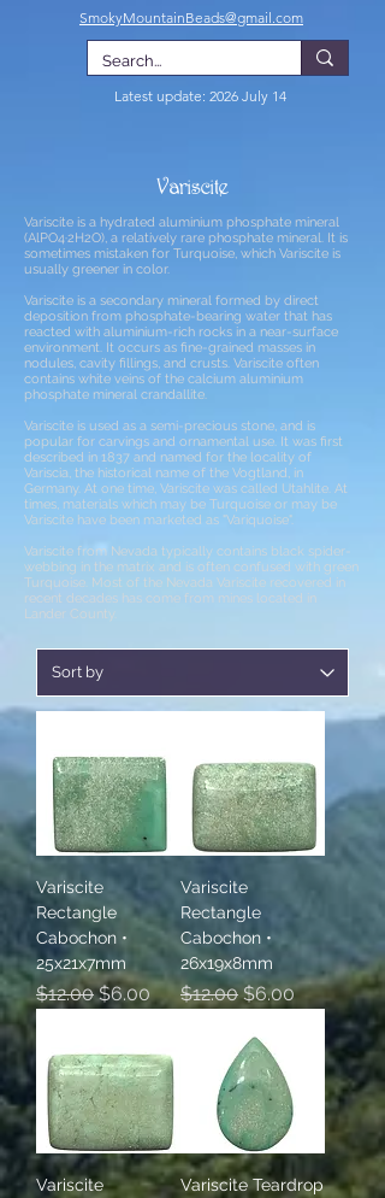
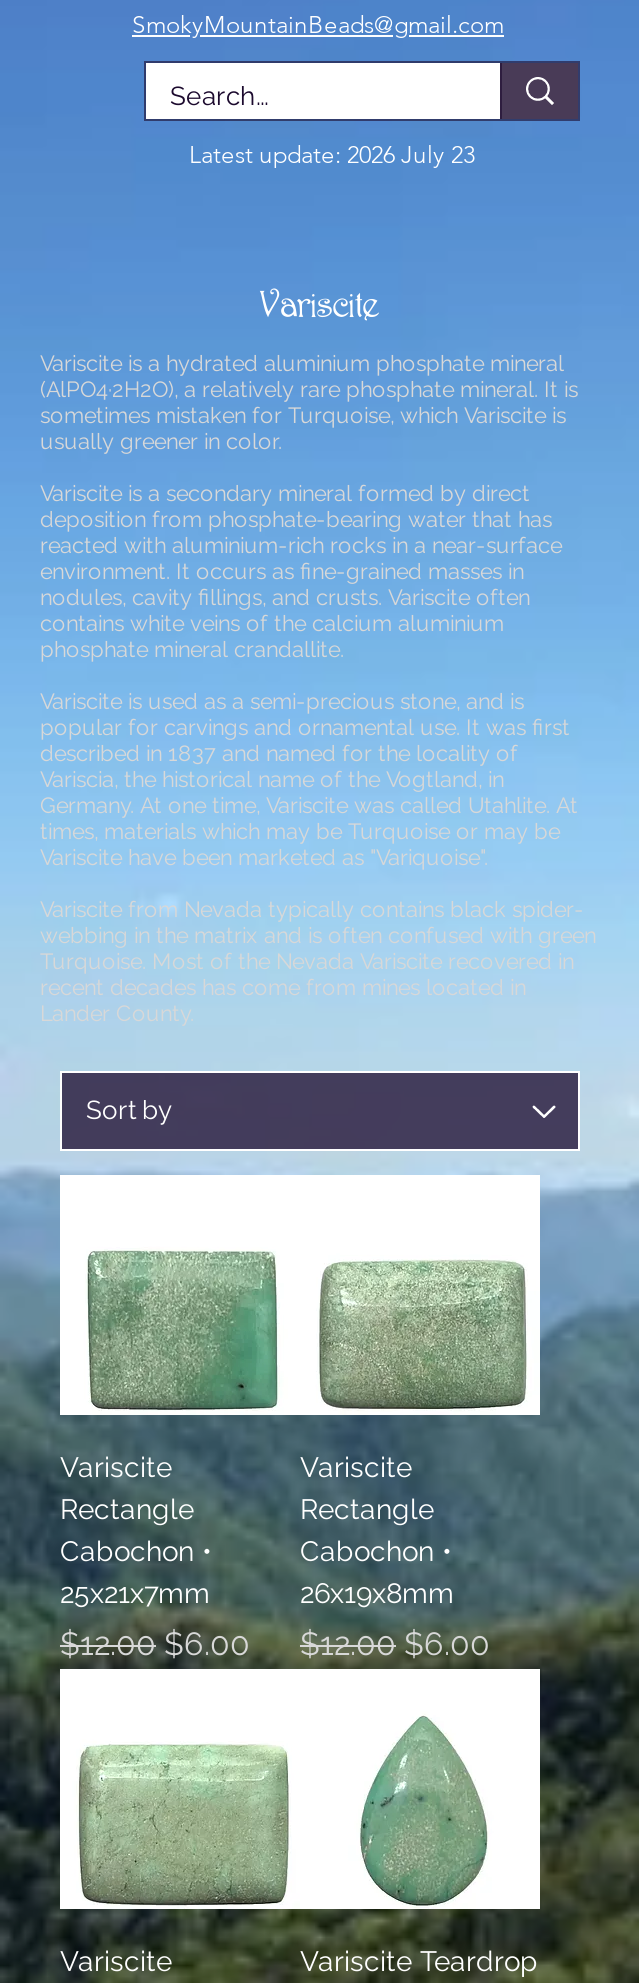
- Latest update: 2026 July 14
+ Latest update: 2026 July 23
